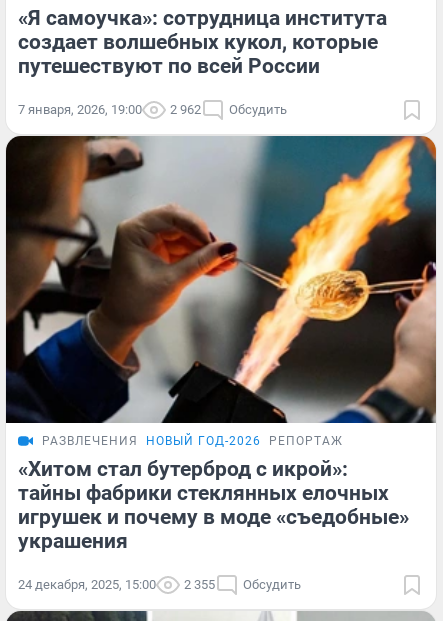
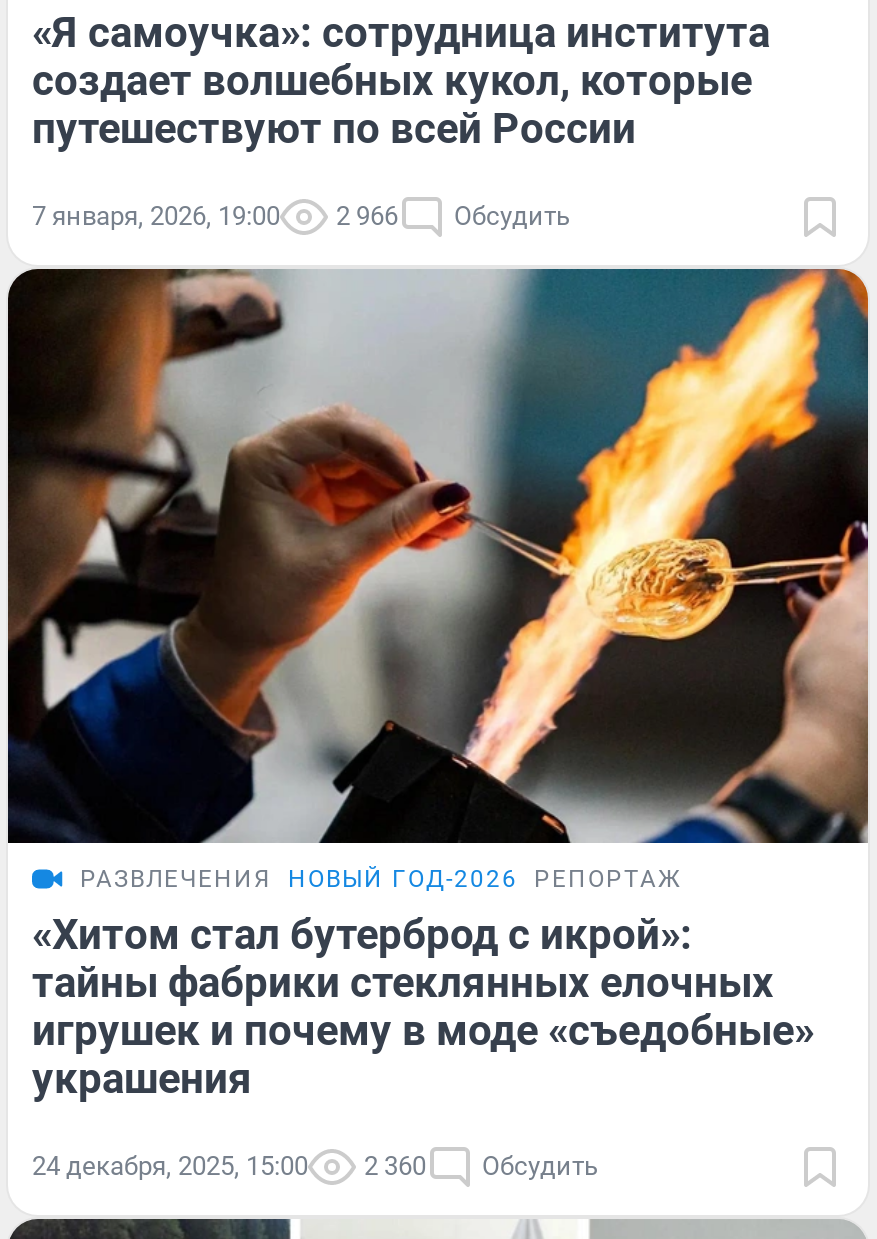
- 7 января, 2026, 19:00 2 962 Обсудить
+ 7 января, 2026, 19:00 2 966 Обсудить

- 24 декабря, 2025, 15:00 2 355 Обсудить
+ 24 декабря, 2025, 15:00 2 360 Обсудить
